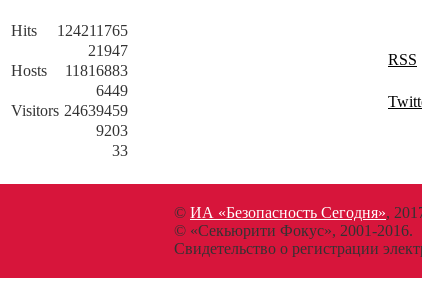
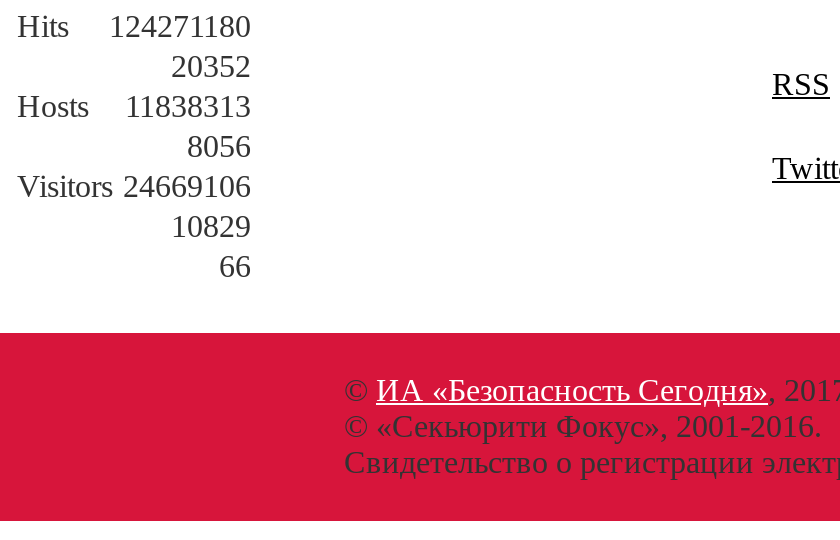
- Hits 124211765
+ Hits 124271180

- 21947
+ 20352

- Hosts 11816883
+ Hosts 11838313

- 6449
+ 8056

- Visitors 24639459
+ Visitors 24669106

- 9203
+ 10829

- 33
+ 66
